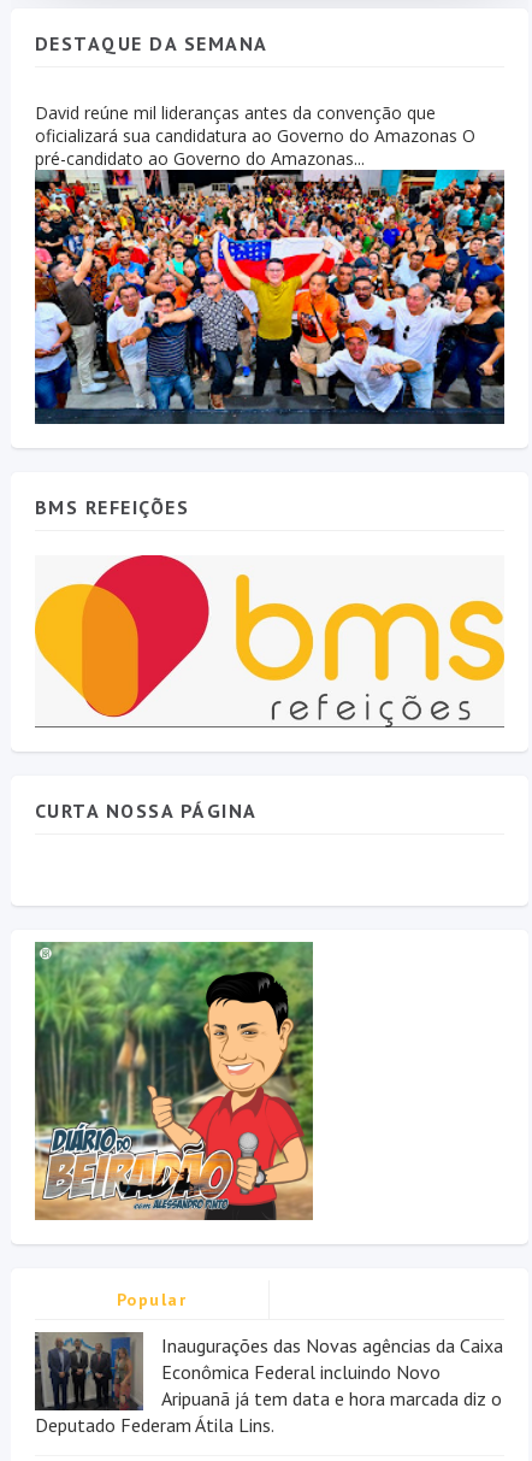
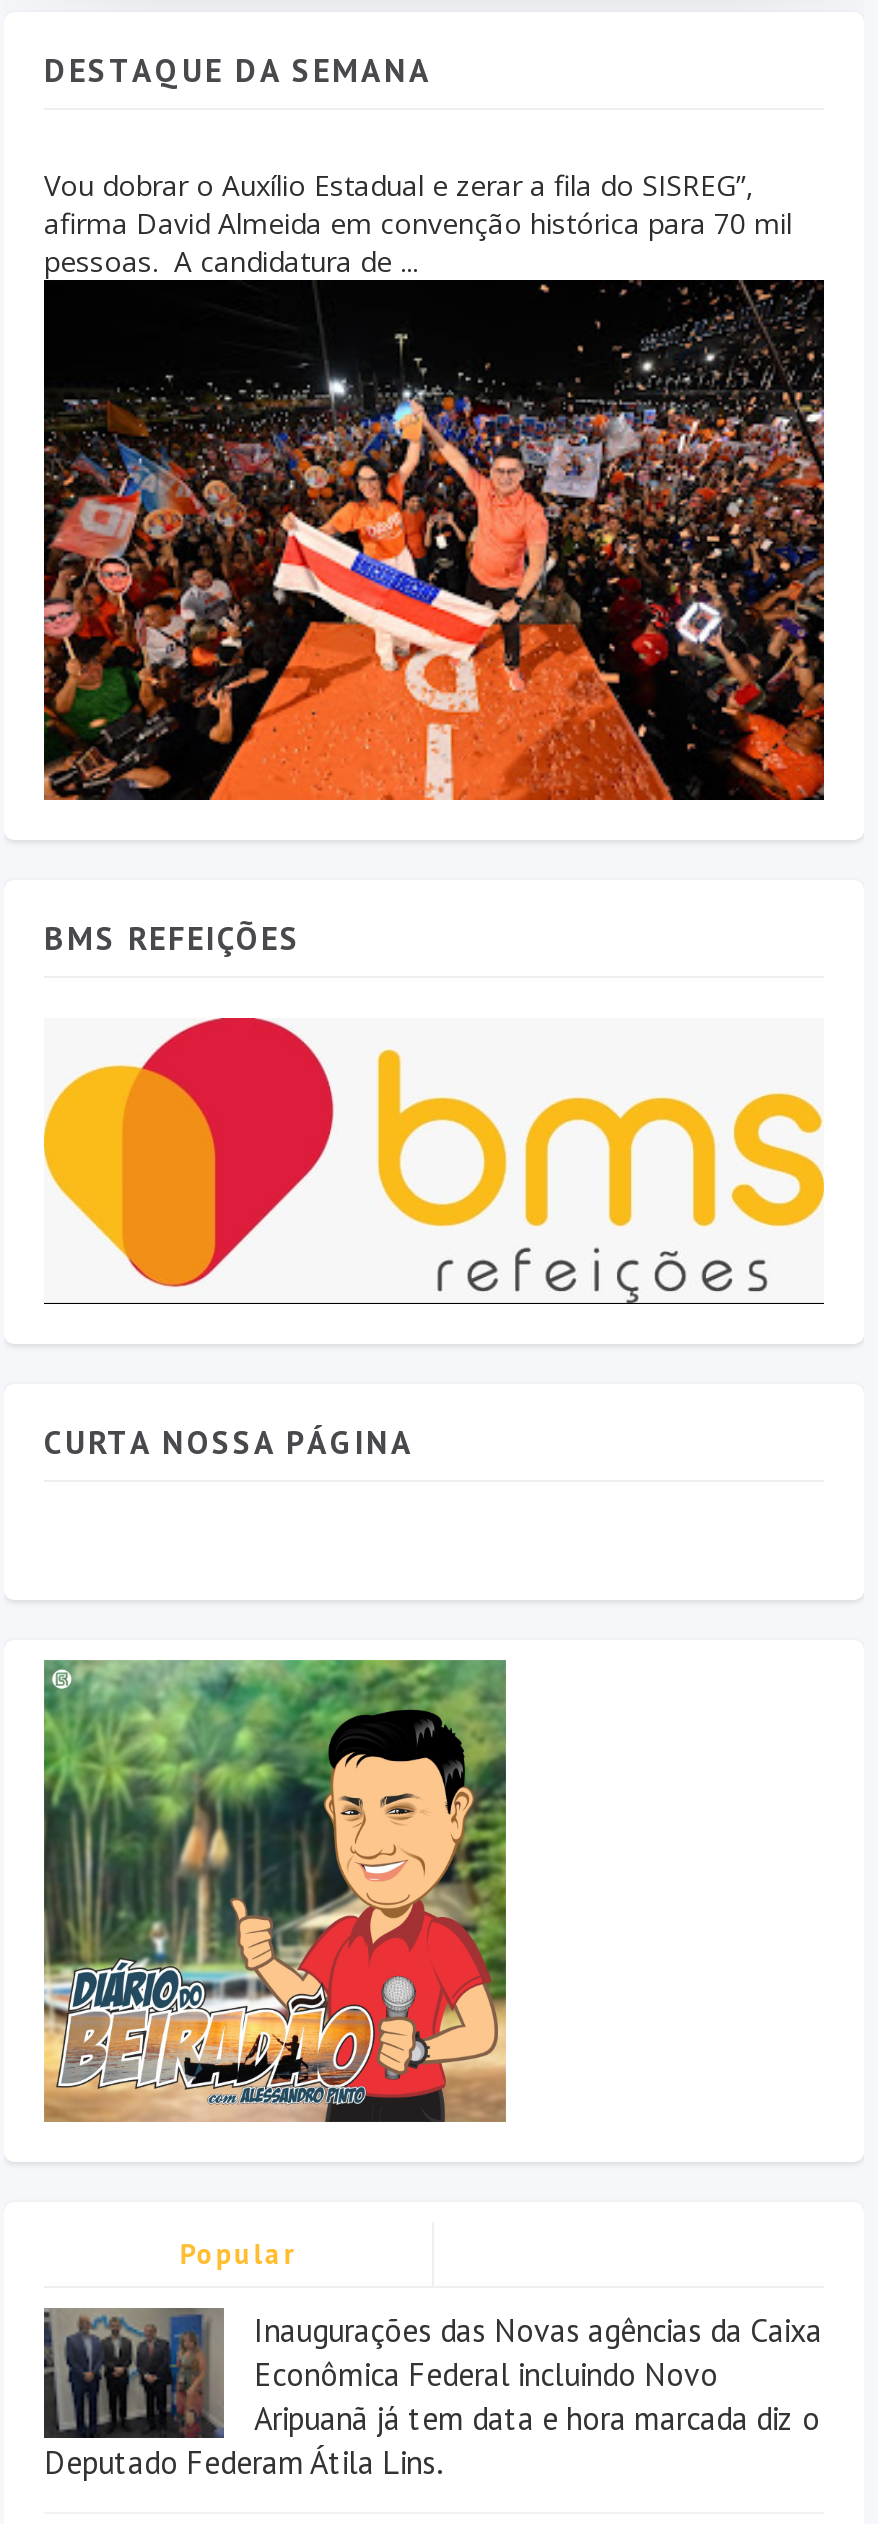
- [image]
- David reúne mil lideranças antes da convenção que
- oficializará sua candidatura ao Governo do Amazonas O
- pré-candidato ao Governo do Amazonas...
+ [image]
+ Vou dobrar o Auxílio Estadual e zerar a fila do SISREG”,
+ afirma David Almeida em convenção histórica para 70 mil
+ pessoas. A candidatura de ...
